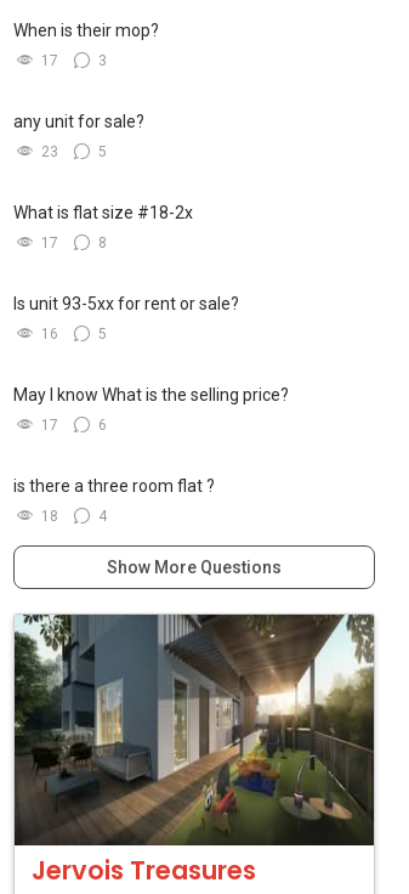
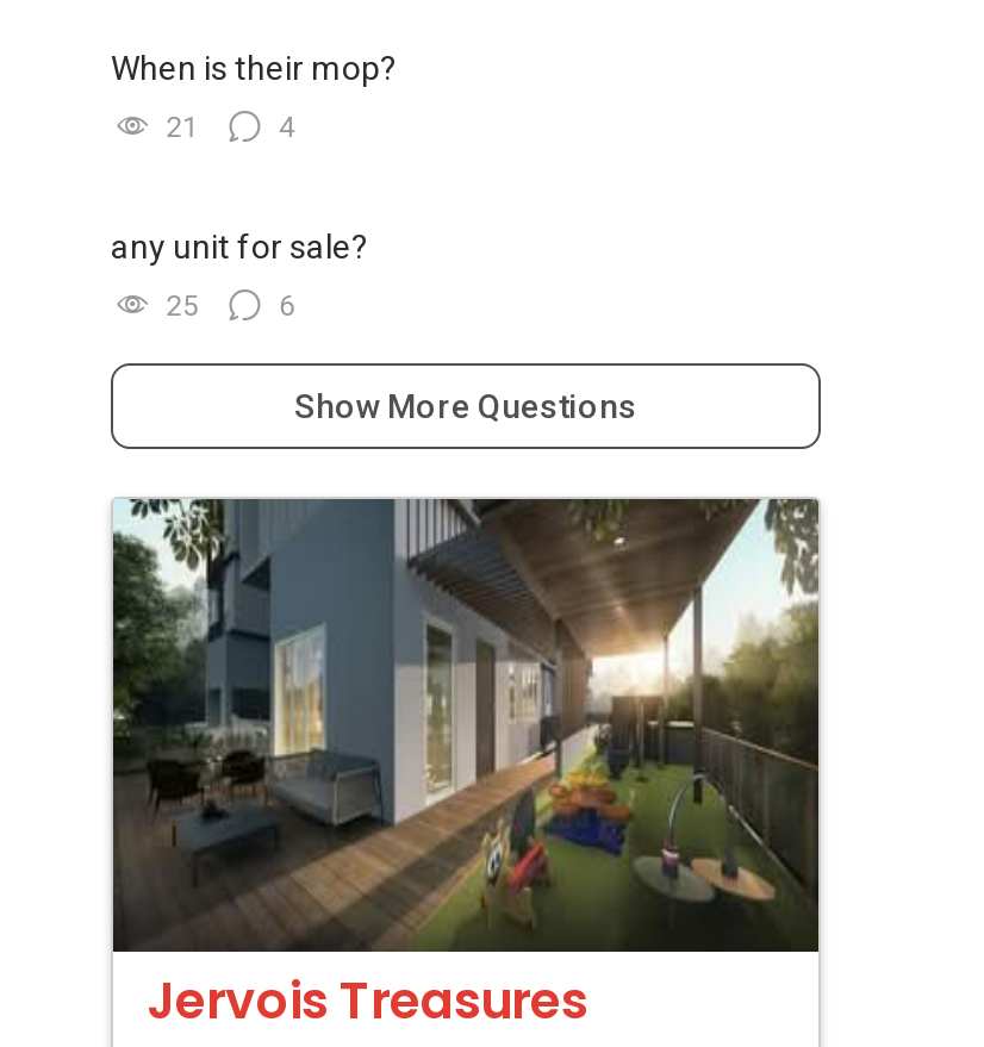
- 17
+ 21

- 3
+ 4

- 23
- 5
- What is flat size #18-2x
- 17
- 8
- Is unit 93-5xx for rent or sale?
- 16
- 5
- May I know What is the selling price?
- 17
+ 25

- is there a three room flat ?
- 18
- 4
